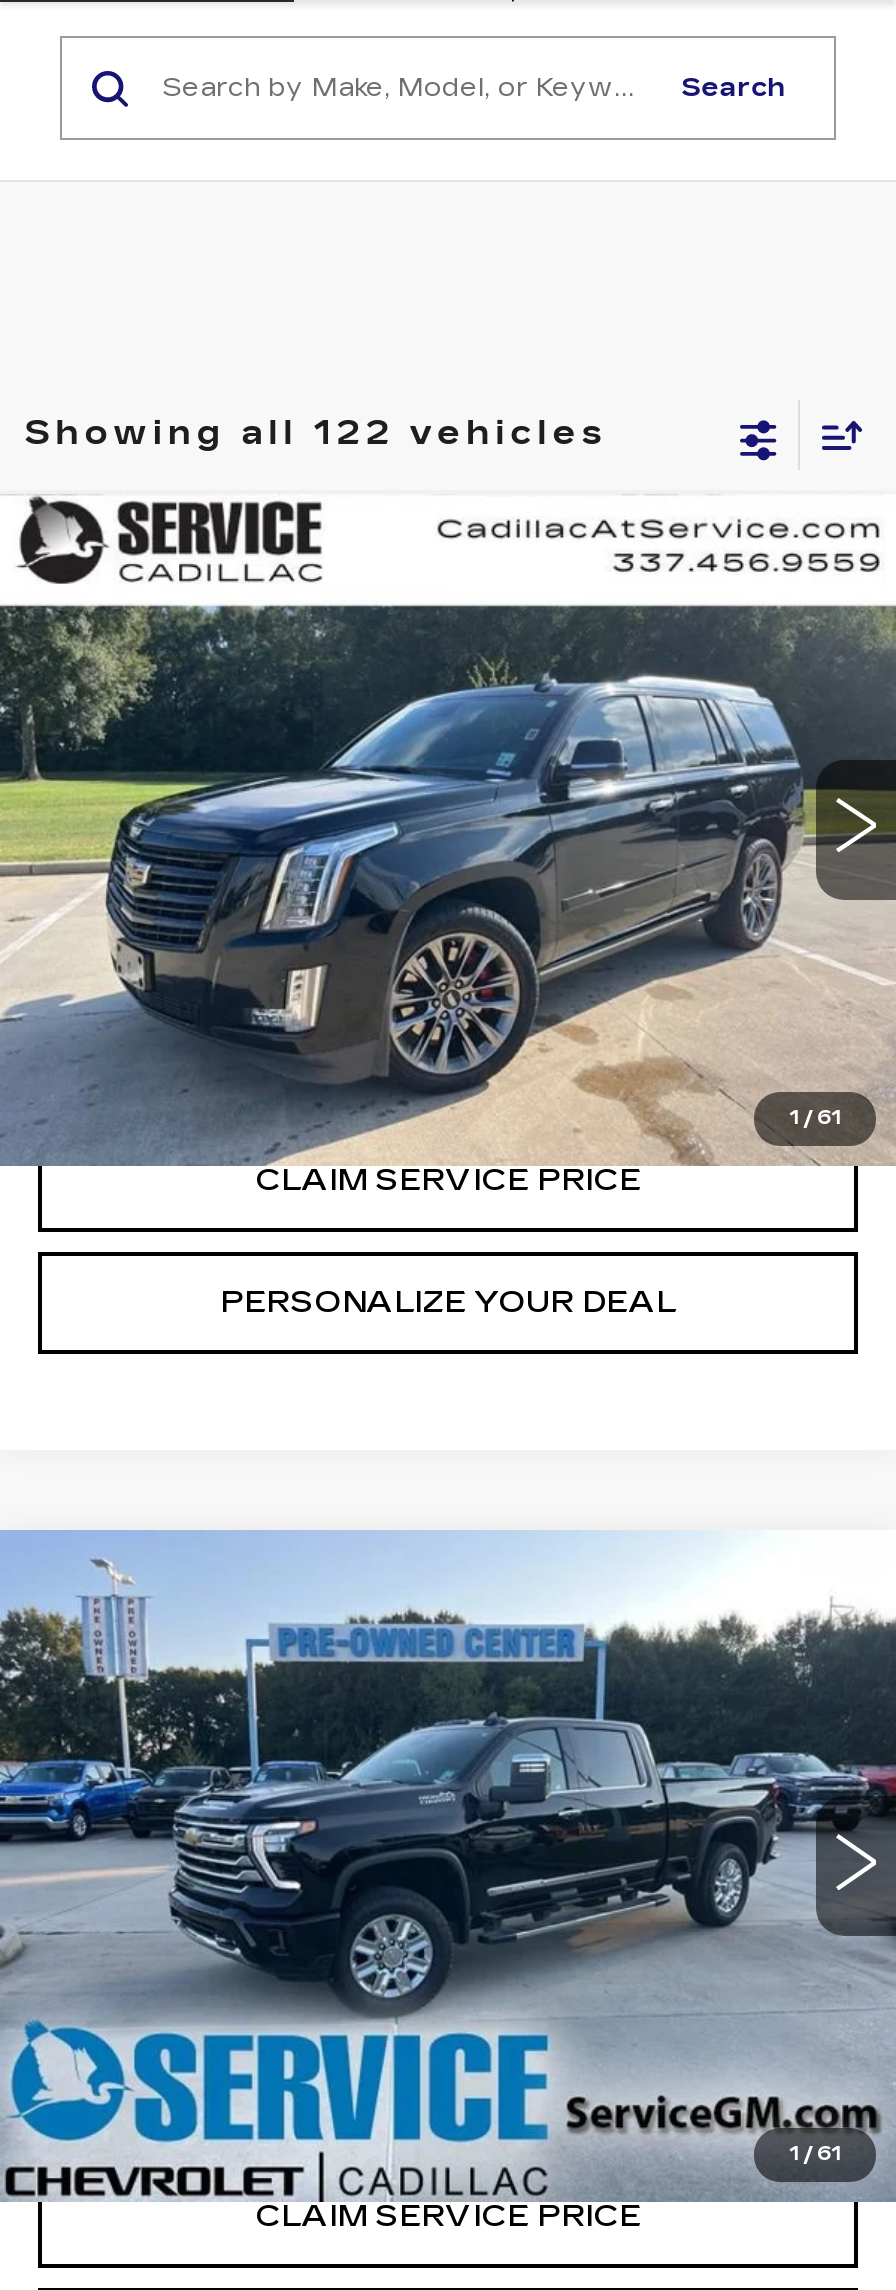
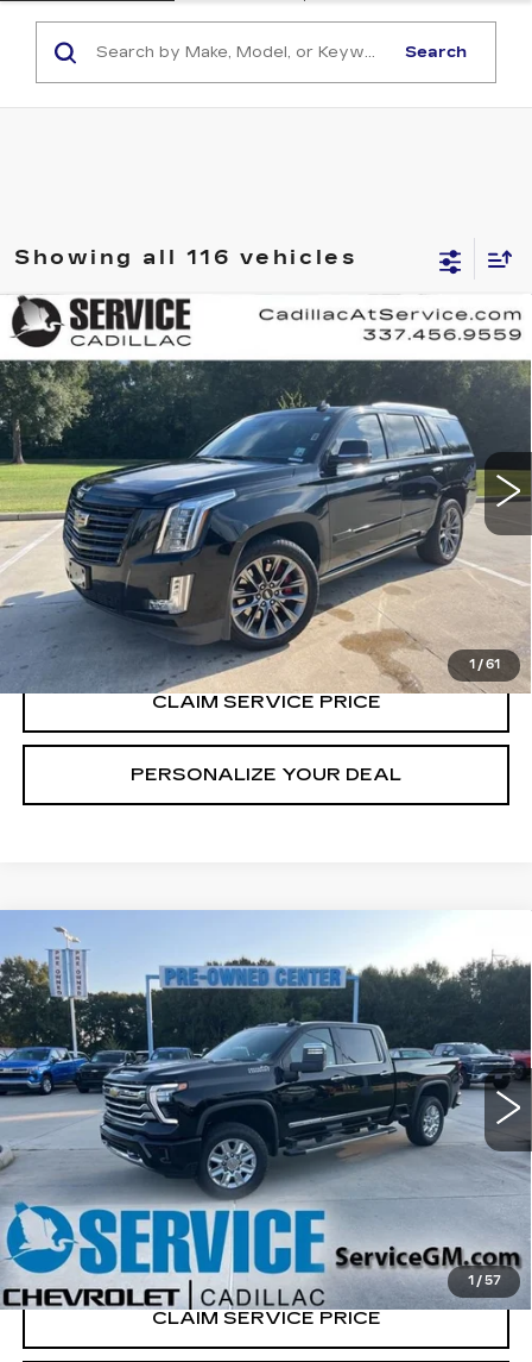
- Showing all 122 vehicles
+ Showing all 116 vehicles

- 1 / 61
+ 1 / 57
